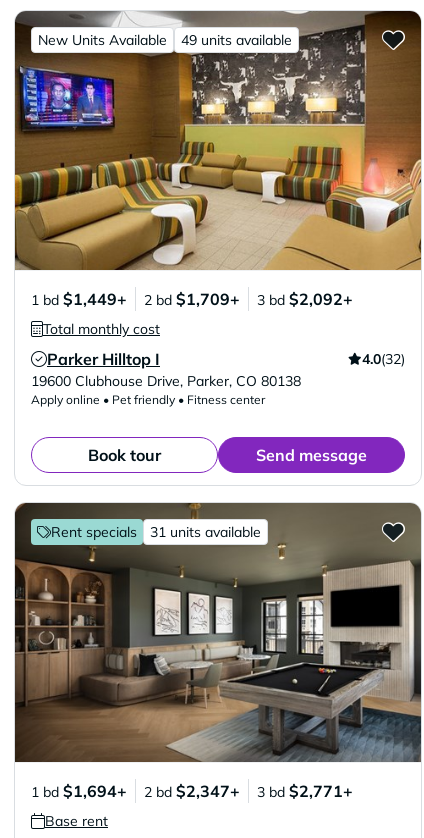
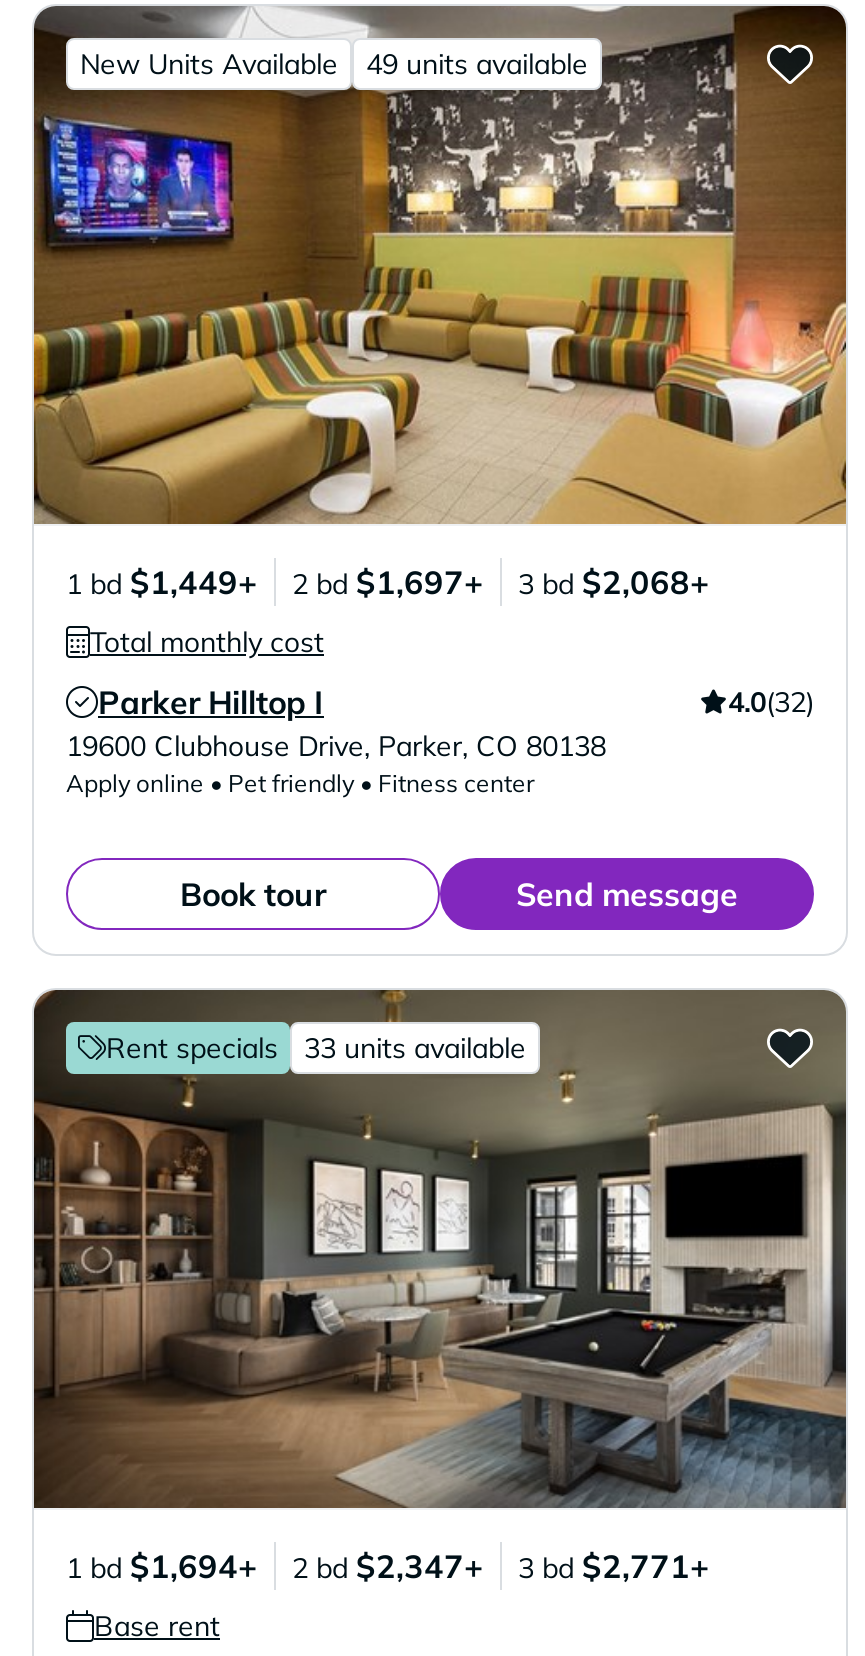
- 2 bd $1,709+
+ 2 bd $1,697+

- 3 bd $2,092+
+ 3 bd $2,068+

- 31 units available
+ 33 units available
